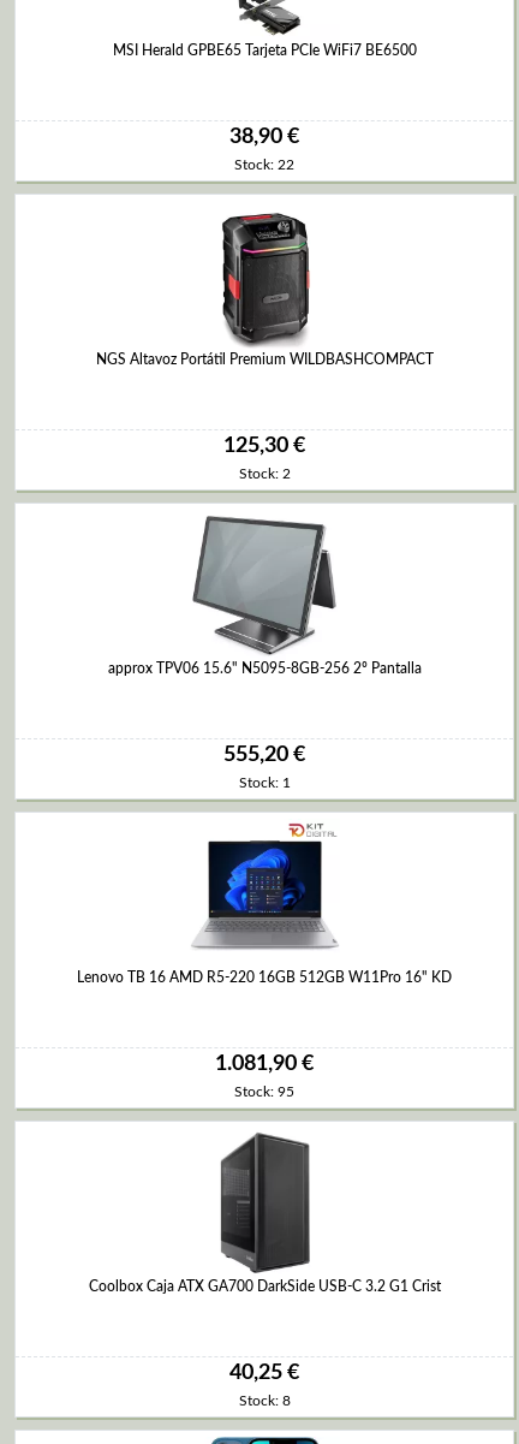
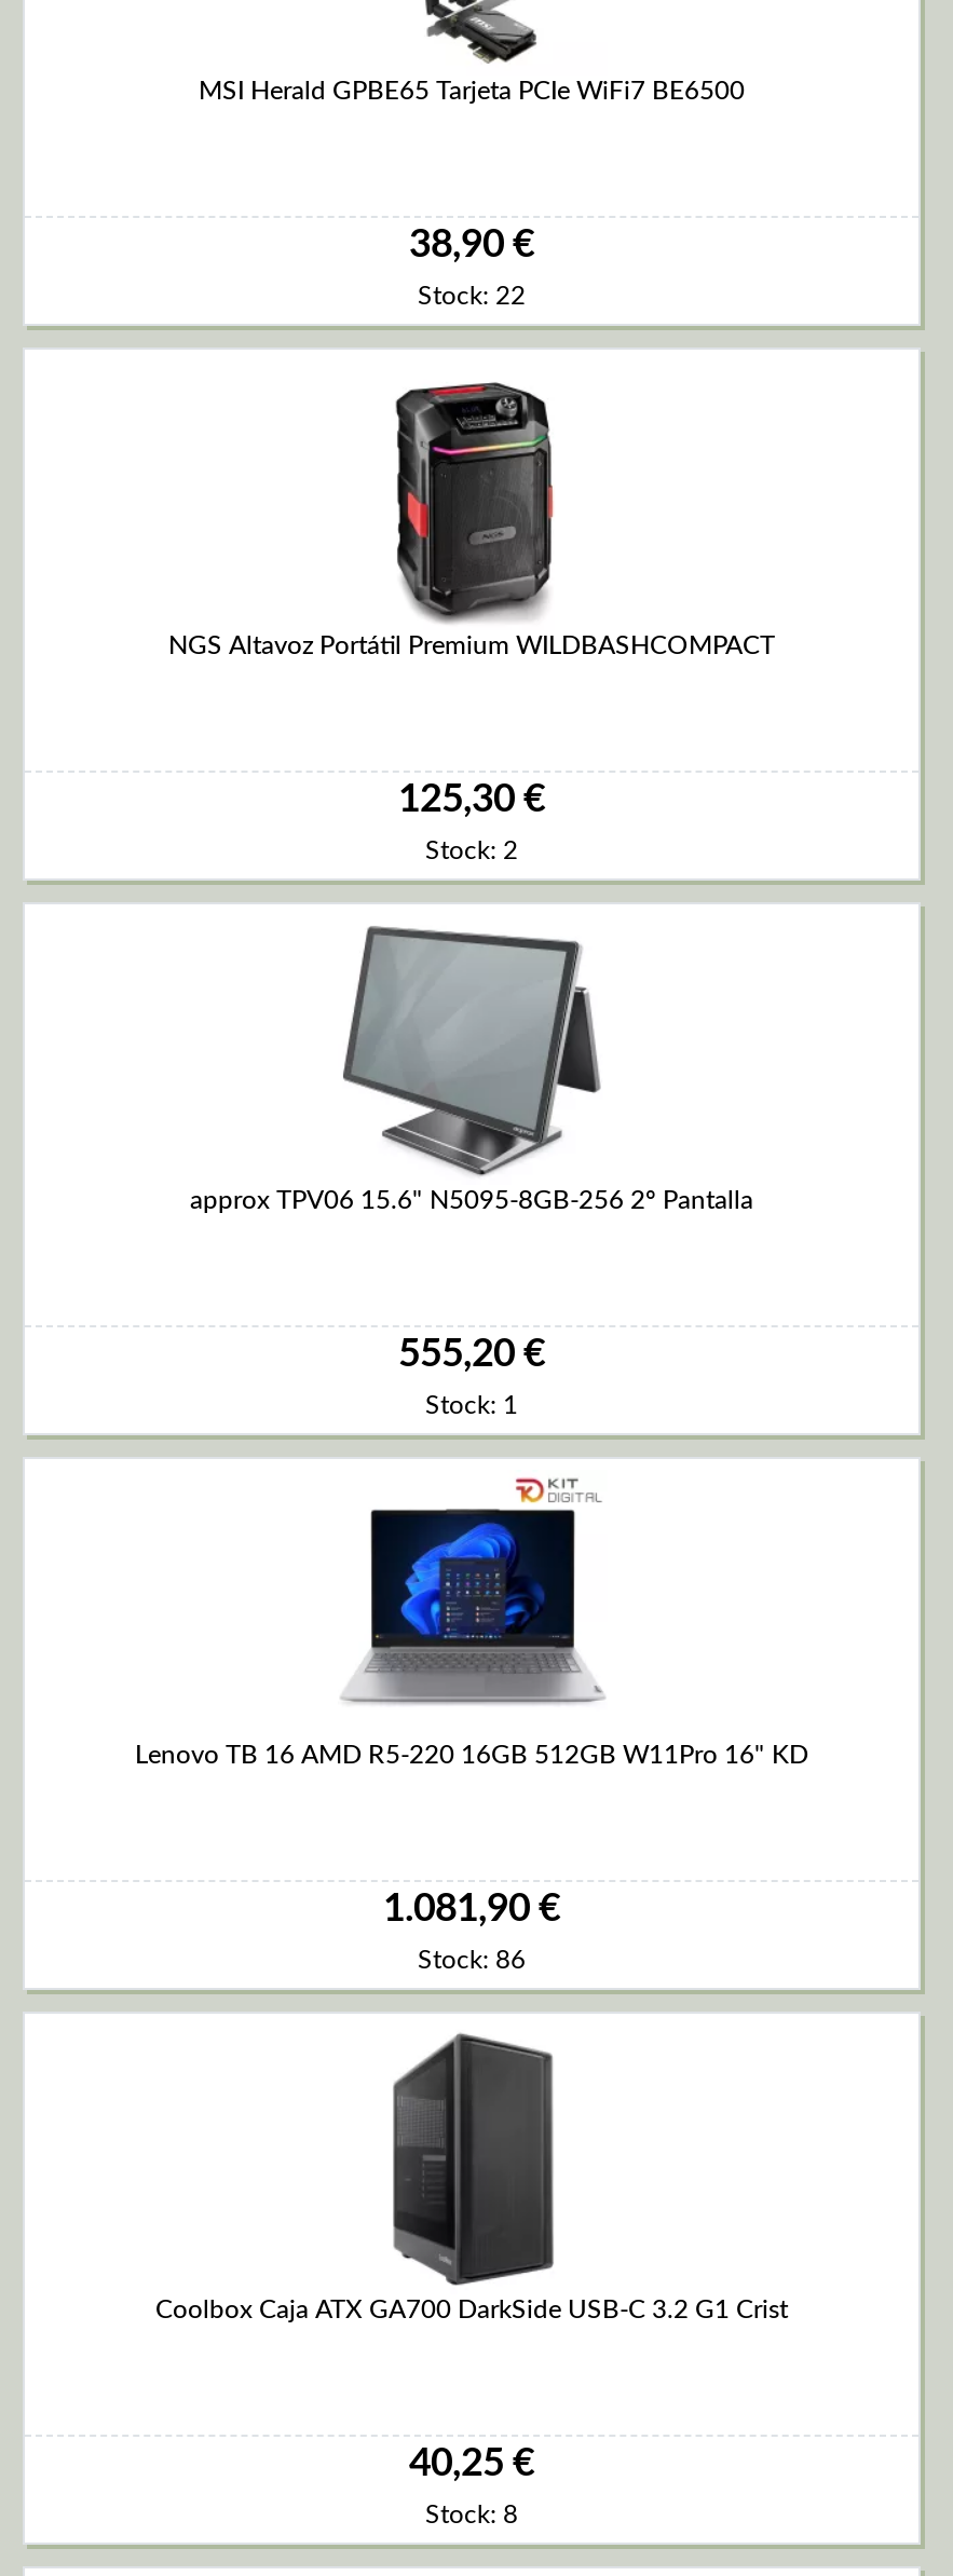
- Stock: 95
+ Stock: 86
